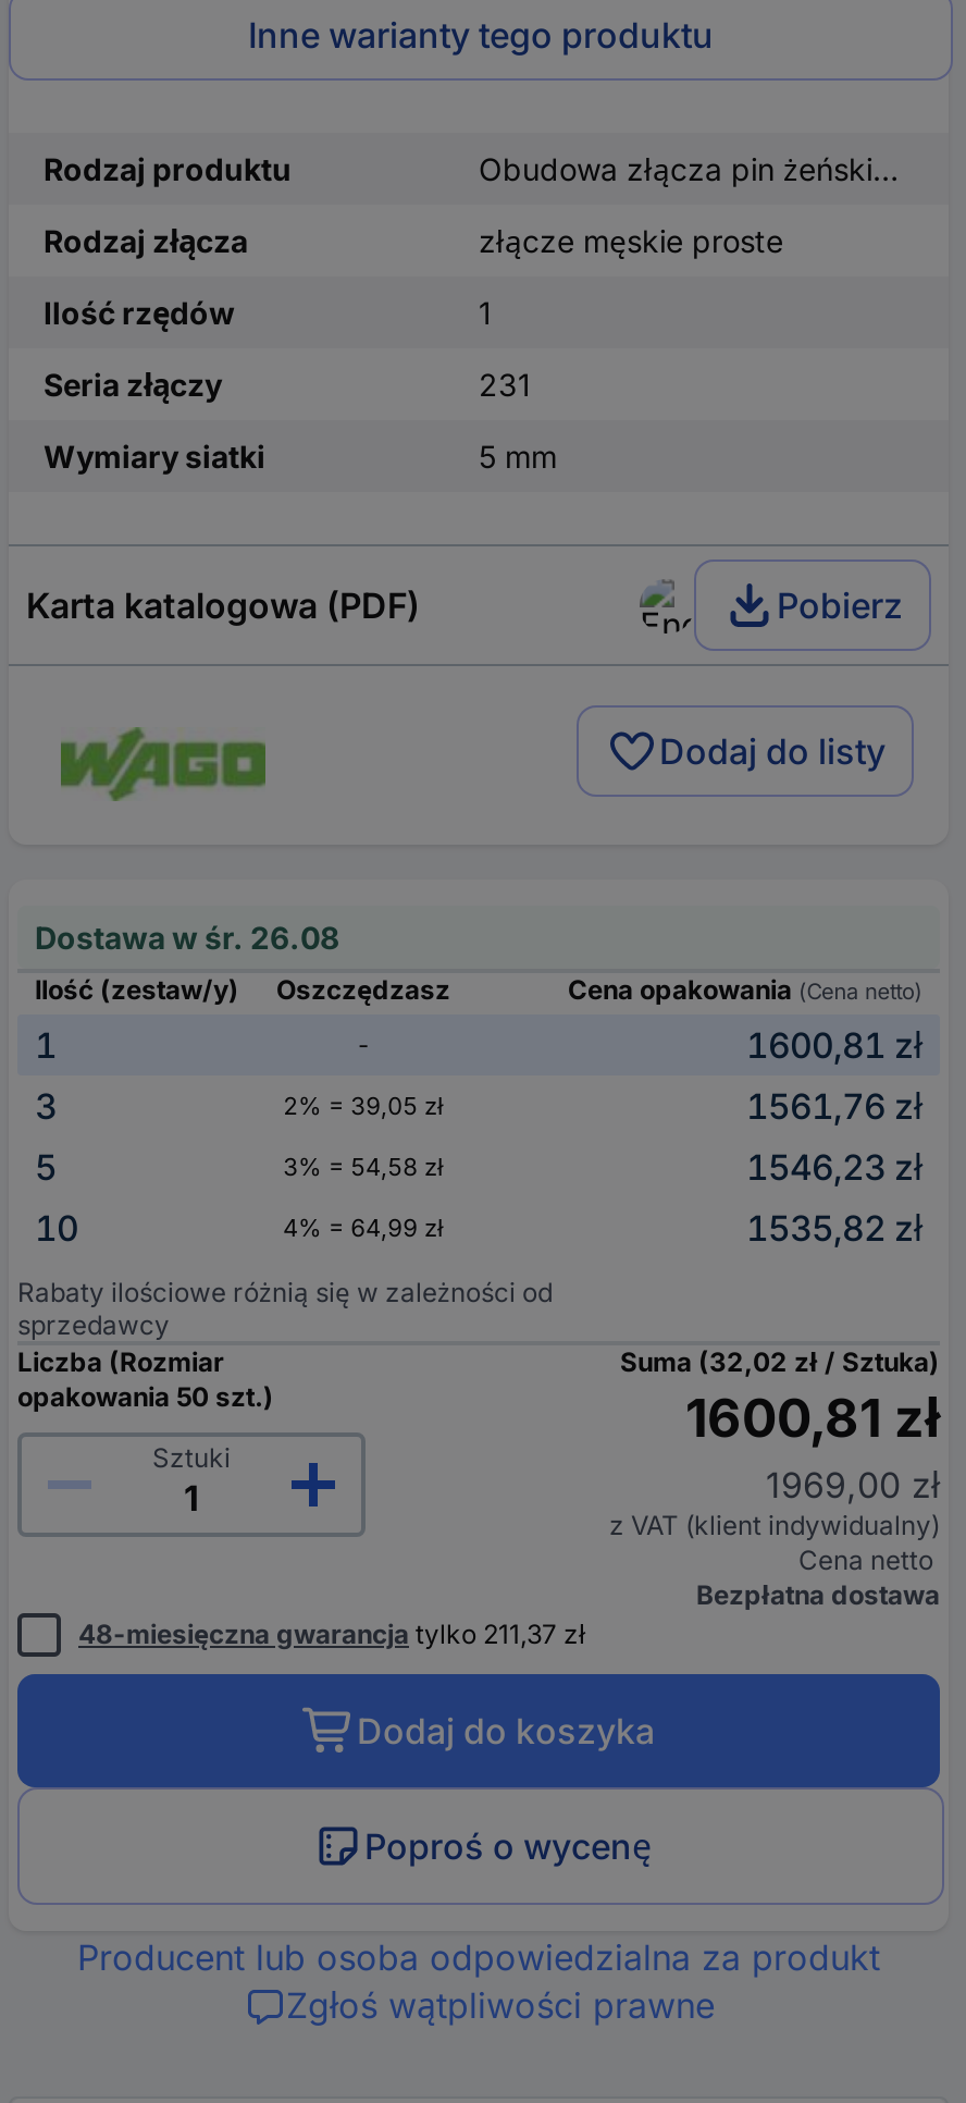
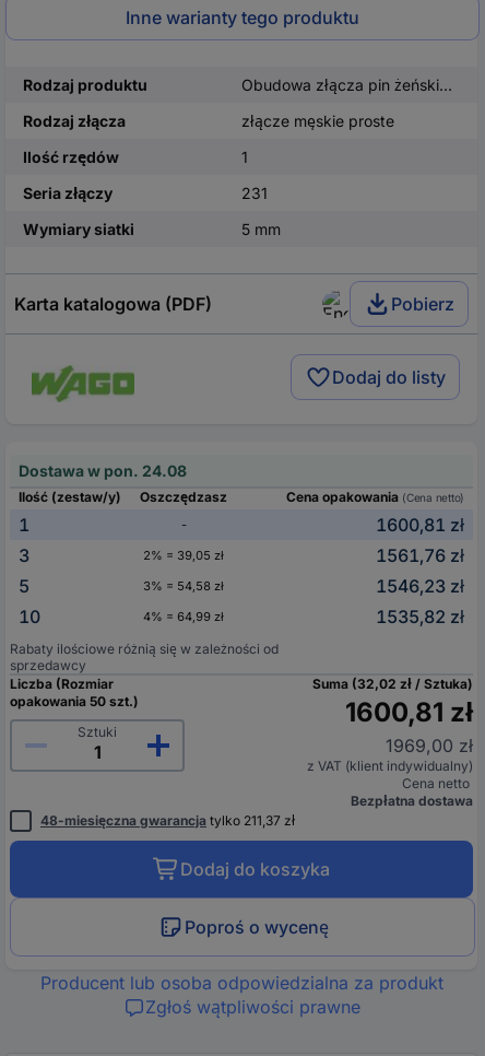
- Dostawa w śr. 26.08
+ Dostawa w pon. 24.08
